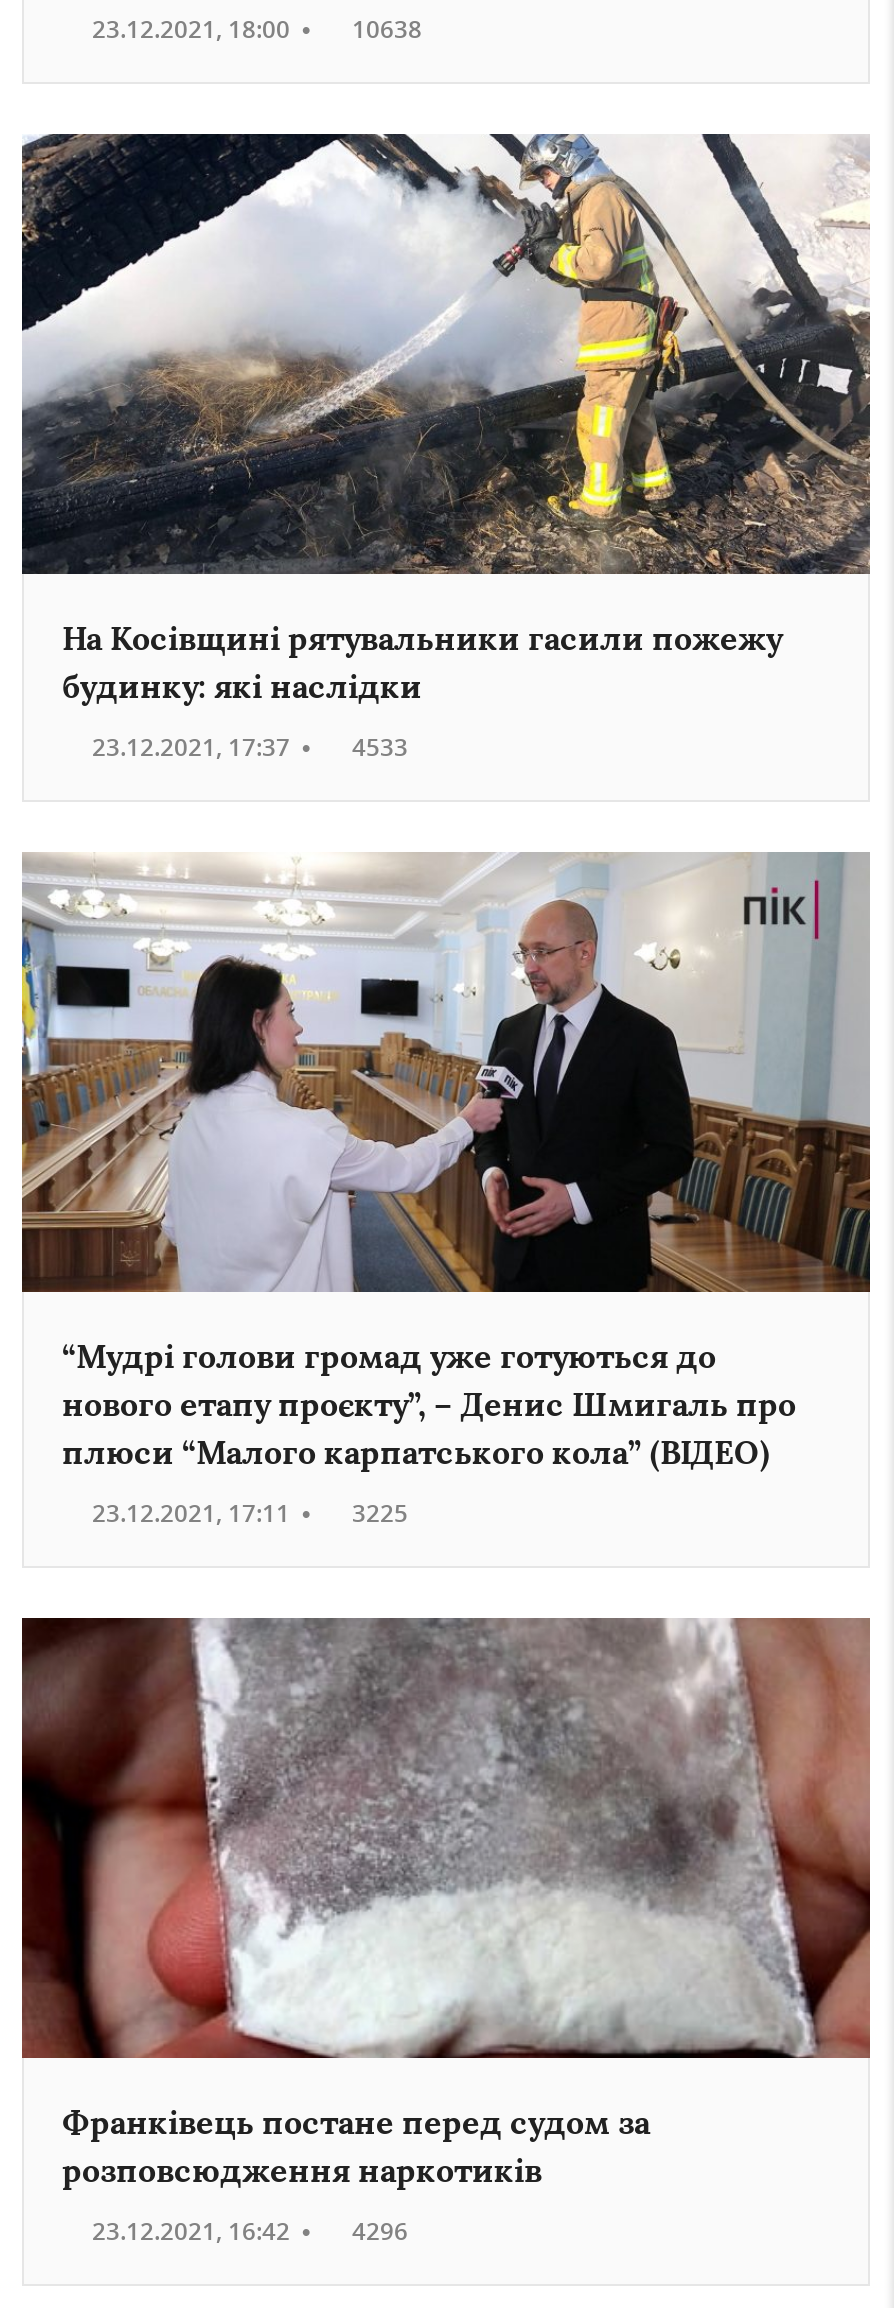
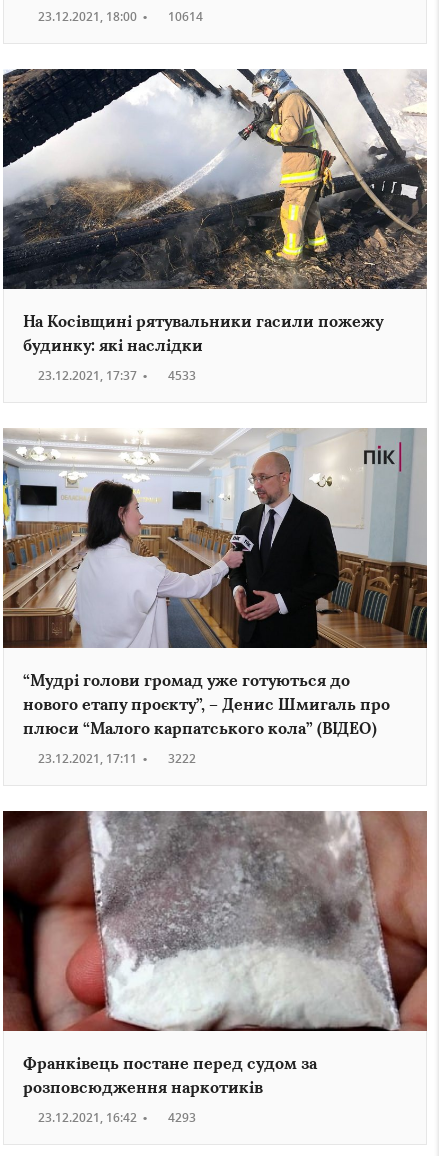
- 23.12.2021, 18:00 • 10638
+ 23.12.2021, 18:00 • 10614

- 23.12.2021, 17:11 • 3225
+ 23.12.2021, 17:11 • 3222

- 23.12.2021, 16:42 • 4296
+ 23.12.2021, 16:42 • 4293
